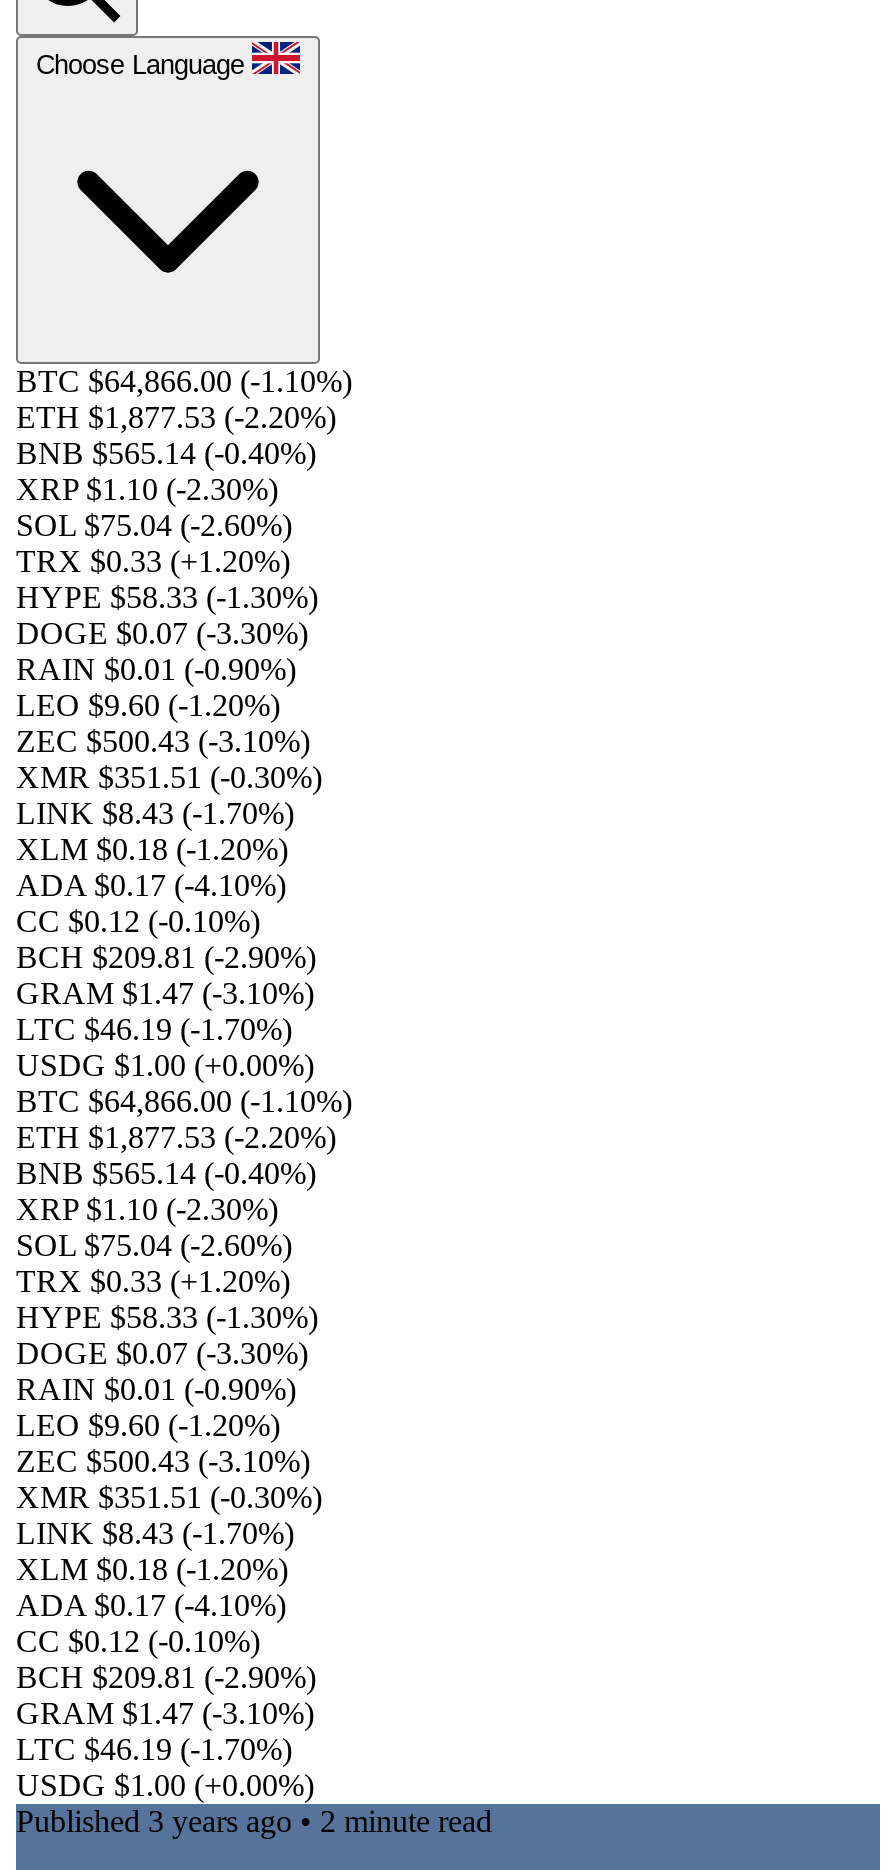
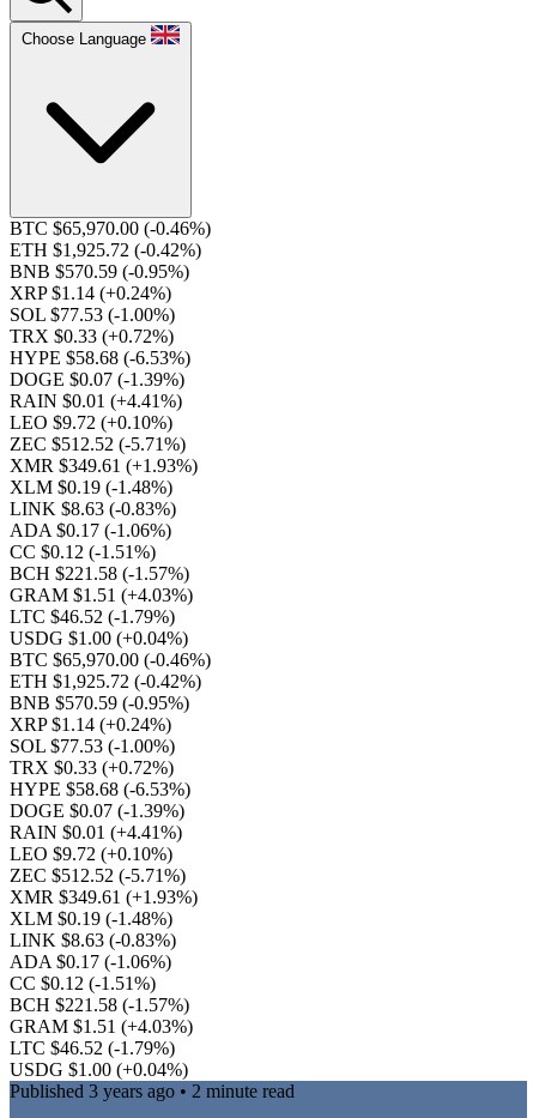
- BTC $64,866.00(-1.10%)
- ETH $1,877.53 (-2.20%)
- BNB $565.14 (-0.40%)
- XRP $1.10 (-2.30%)
- SOL $75.04(-2.60%)
- TRX $0.33 (+1.20%)
- HYPE $58.33 (-1.30%)
- DOGE $0.07 (-3.30%)
- RAIN $0.01 (-0.90%)
- LEO $9.60 (-1.20%)
- ZEC $500.43 (-3.10%)
- XMR $351.51 (-0.30%)
- LINK $8.43 (-1.70%)
- XLM $0.18 (-1.20%)
- ADA $0.17 (-4.10%)
- CC $0.12 (-0.10%)
- BCH $209.81 (-2.90%)
- GRAM $1.47 (-3.10%)
- LTC $46.19 (-1.70%)
- USDG $1.00(+0.00%)
- BTC $64,866.00 (-1.10%)
- ETH $1,877.53 (-2.20%)
- BNB $565.14 (-0.40%)
- XRP $1.10 (-2.30%)
- SOL $75.04(-2.60%)
- TRX $0.33 (+1.20%)
- HYPE $58.33 (-1.30%)
- DOGE $0.07 (-3.30%)
- RAIN $0.01 (-0.90%)
- LEO $9.60 (-1.20%)
- ZEC $500.43 (-3.10%)
- XMR $351.51 (-0.30%)
- LINK $8.43 (-1.70%)
- XLM $0.18 (-1.20%)
- ADA $0.17 (-4.10%)
- CC $0.12 (-0.10%)
- BCH $209.81 (-2.90%)
- GRAM $1.47 (-3.10%)
- LTC $46.19 (-1.70%)
- USDG $1.00(+0.00%)
+ BTC $65,970.00(-0.46%)
+ ETH $1,925.72 (-0.42%)
+ BNB $570.59 (-0.95%)
+ XRP $1.14 (+0.24%)
+ SOL $77.53(-1.00%)
+ TRX $0.33 (+0.72%)
+ HYPE $58.68 (-6.53%)
+ DOGE $0.07 (-1.39%)
+ RAIN $0.01 (+4.41%)
+ LEO $9.72 (+0.10%)
+ ZEC $512.52 (-5.71%)
+ XMR $349.61 (+1.93%)
+ XLM $0.19 (-1.48%)
+ LINK $8.63 (-0.83%)
+ ADA $0.17 (-1.06%)
+ CC $0.12 (-1.51%)
+ BCH $221.58 (-1.57%)
+ GRAM $1.51 (+4.03%)
+ LTC $46.52 (-1.79%)
+ USDG $1.00(+0.04%)
+ BTC $65,970.00 (-0.46%)
+ ETH $1,925.72 (-0.42%)
+ BNB $570.59 (-0.95%)
+ XRP $1.14 (+0.24%)
+ SOL $77.53(-1.00%)
+ TRX $0.33 (+0.72%)
+ HYPE $58.68 (-6.53%)
+ DOGE $0.07 (-1.39%)
+ RAIN $0.01 (+4.41%)
+ LEO $9.72 (+0.10%)
+ ZEC $512.52 (-5.71%)
+ XMR $349.61 (+1.93%)
+ XLM $0.19 (-1.48%)
+ LINK $8.63 (-0.83%)
+ ADA $0.17 (-1.06%)
+ CC $0.12 (-1.51%)
+ BCH $221.58 (-1.57%)
+ GRAM $1.51 (+4.03%)
+ LTC $46.52 (-1.79%)
+ USDG $1.00(+0.04%)
